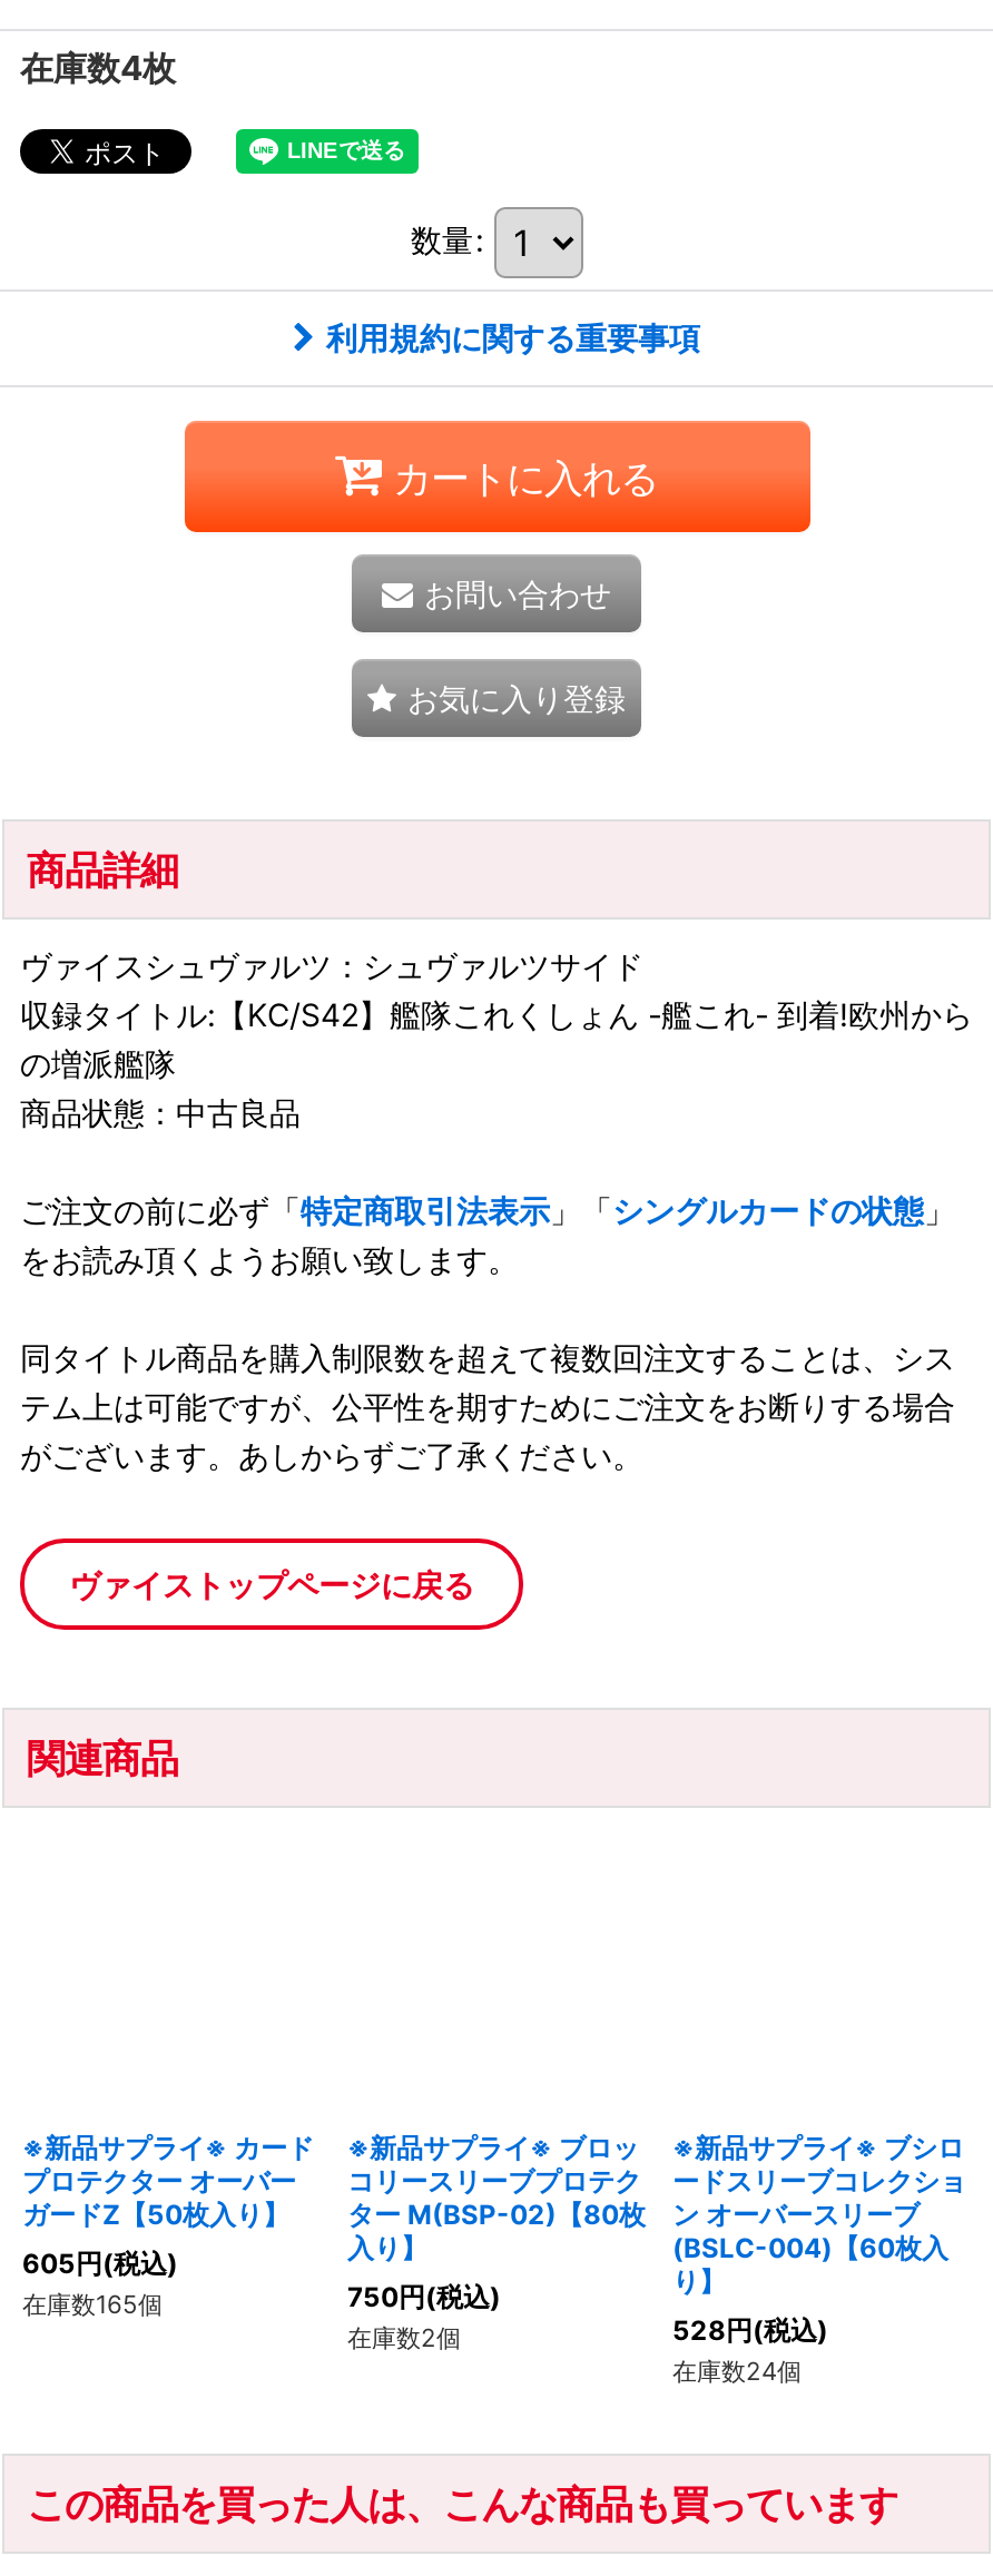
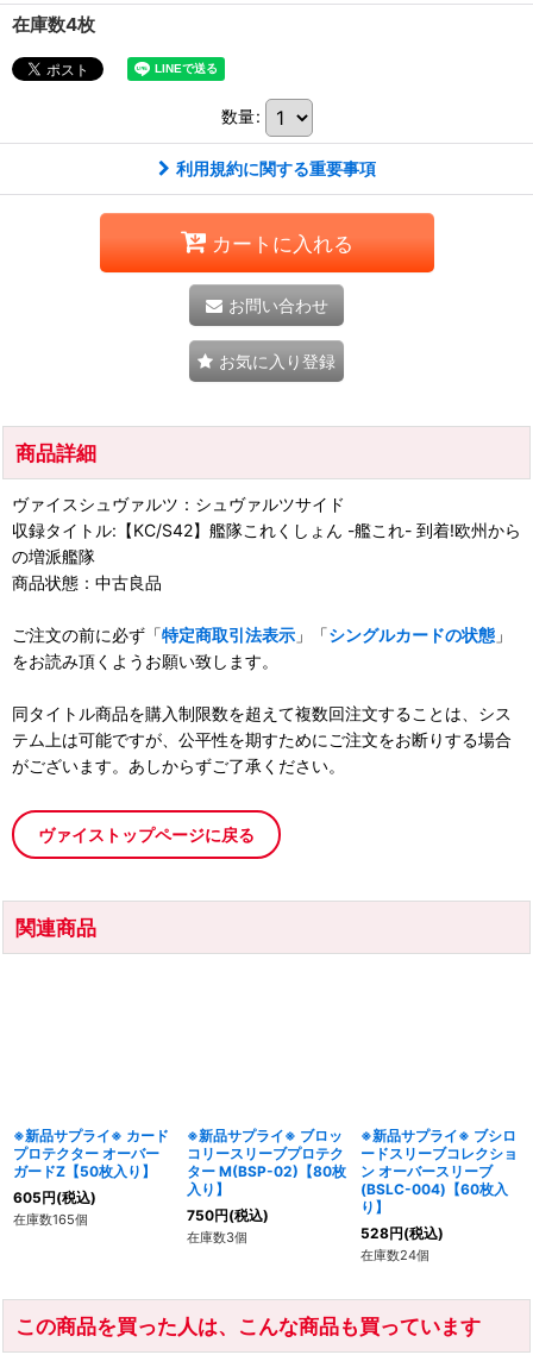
- 在庫数2個
+ 在庫数3個
